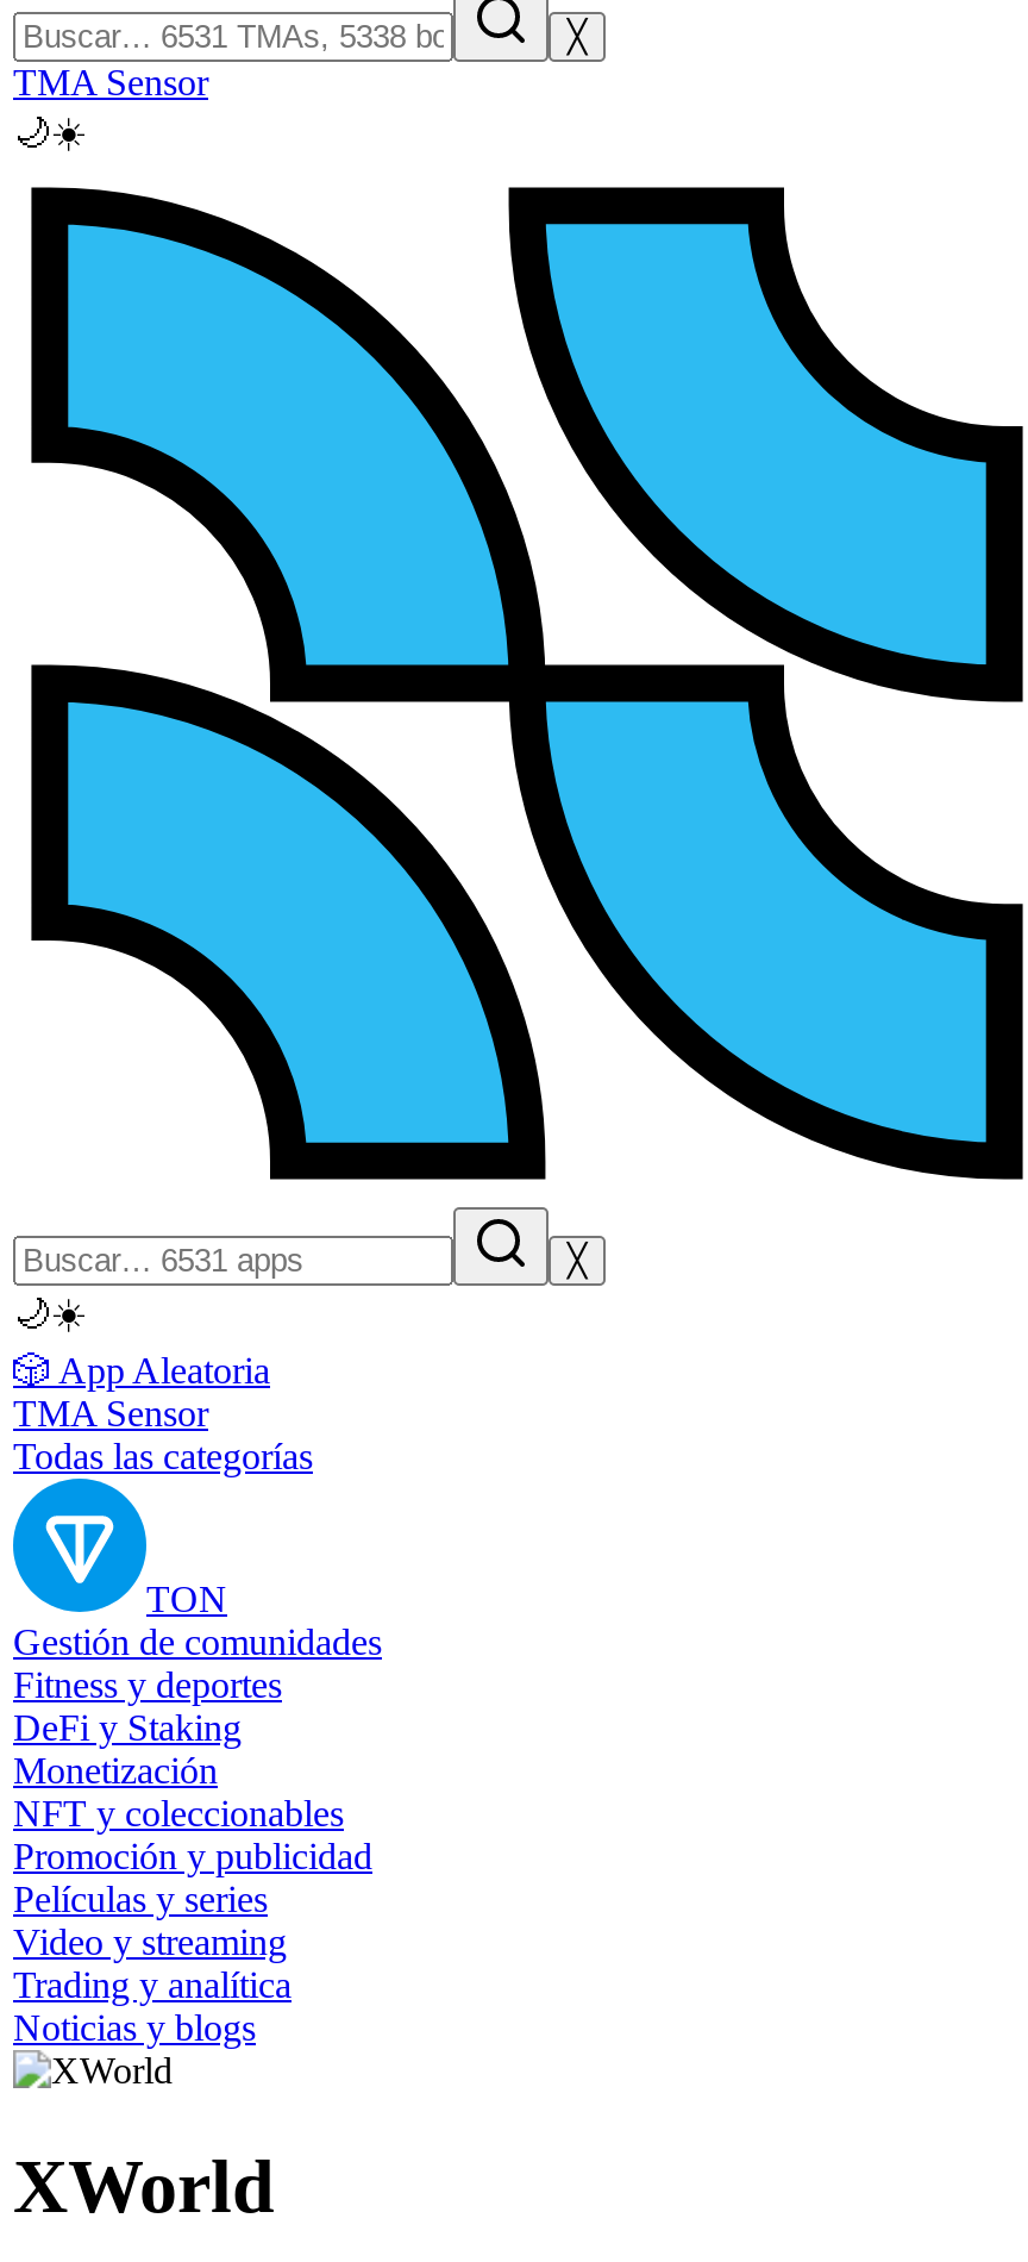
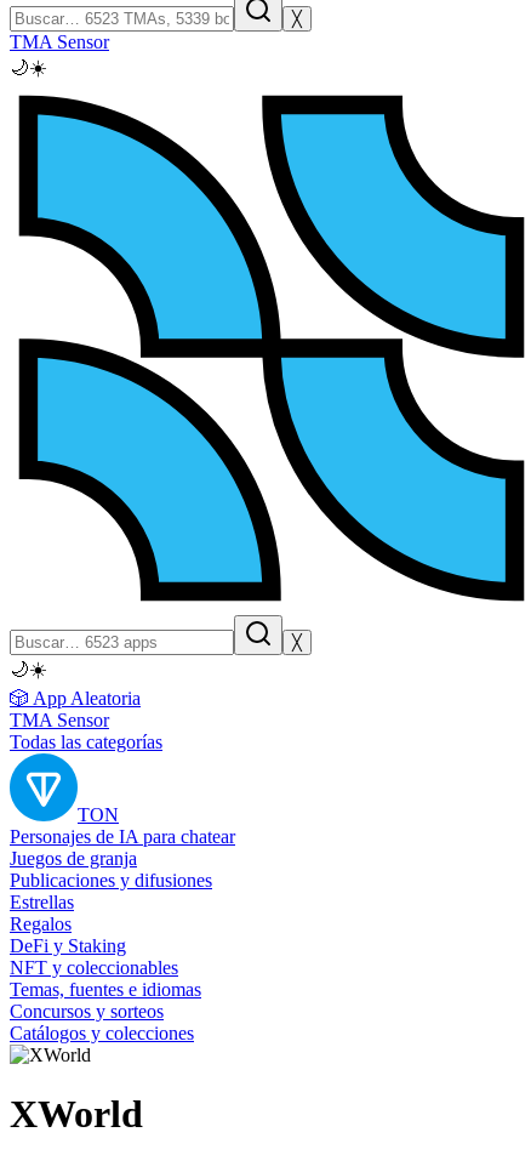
- Gestión de comunidades
- Fitness y deportes
+ Personajes de IA para chatear
+ Juegos de granja
+ Publicaciones y difusiones
+ Estrellas
+ Regalos

moved down: DeFi y Staking

- Monetización

moved down: NFT y coleccionables

- Promoción y publicidad
- Películas y series
- Video y streaming
- Trading y analítica
- Noticias y blogs
+ Temas, fuentes e idiomas
+ Concursos y sorteos
+ Catálogos y colecciones
